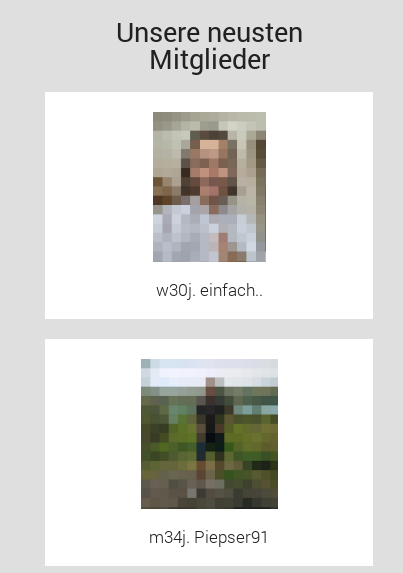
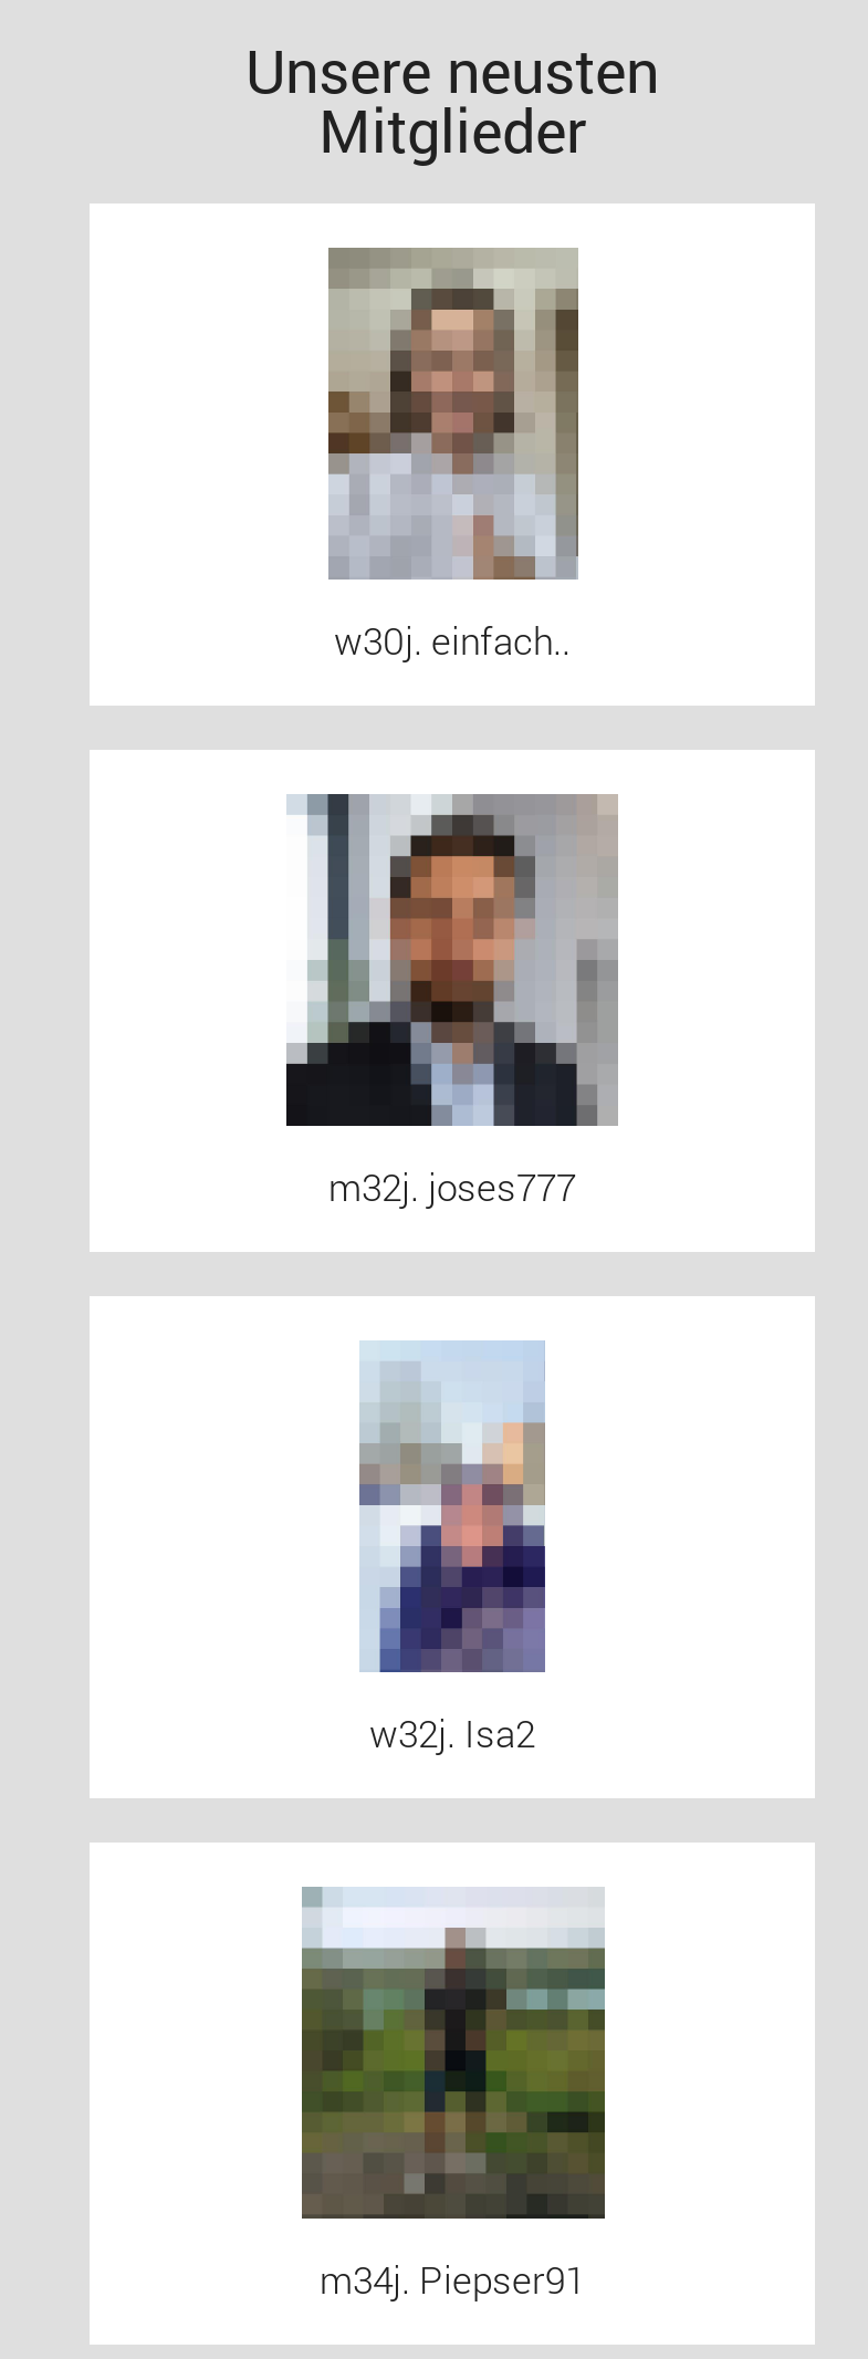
+ [image]
+ m32j. joses777

+ [image]
+ w32j. Isa2
